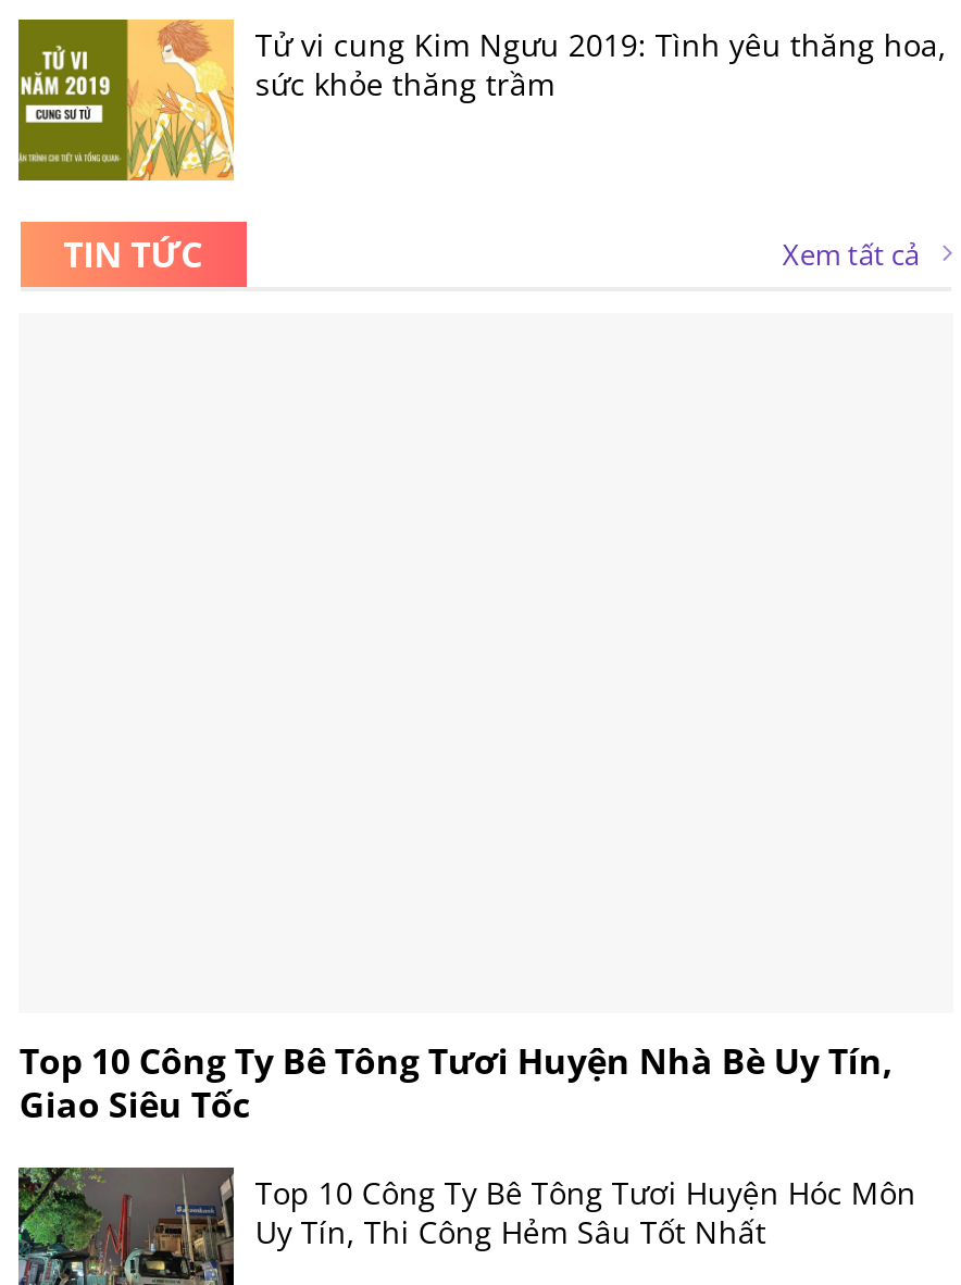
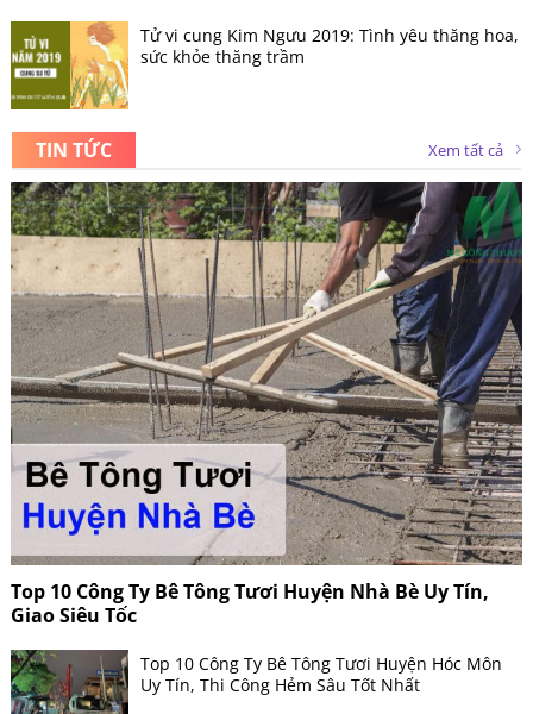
+ [image]
